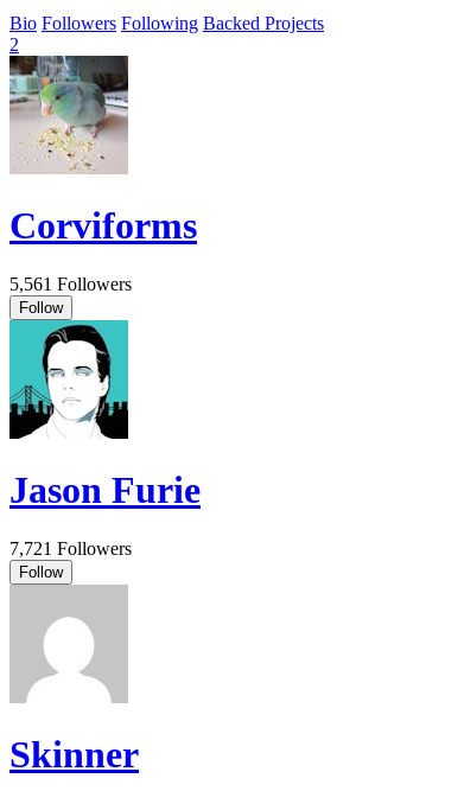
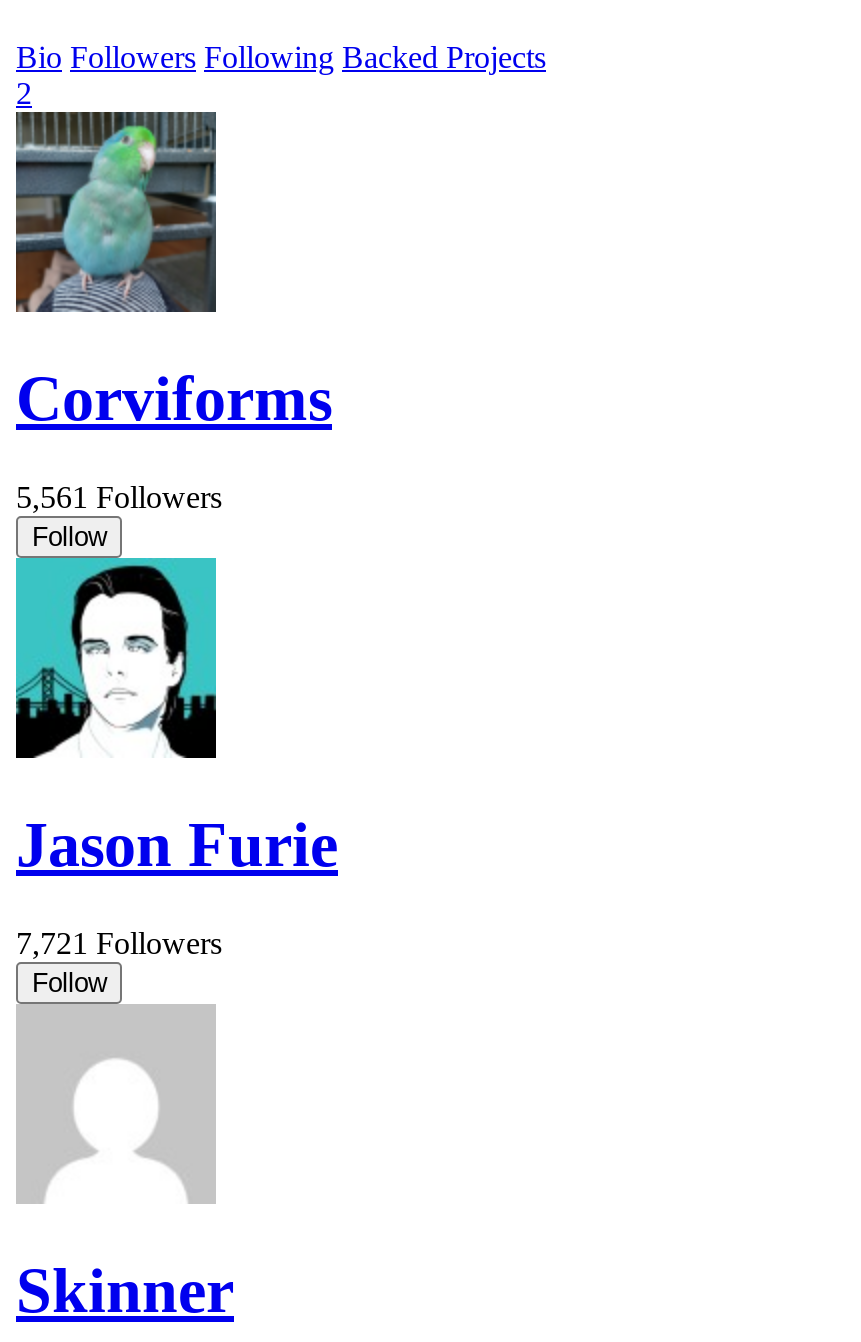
- [image]
+ [image]
